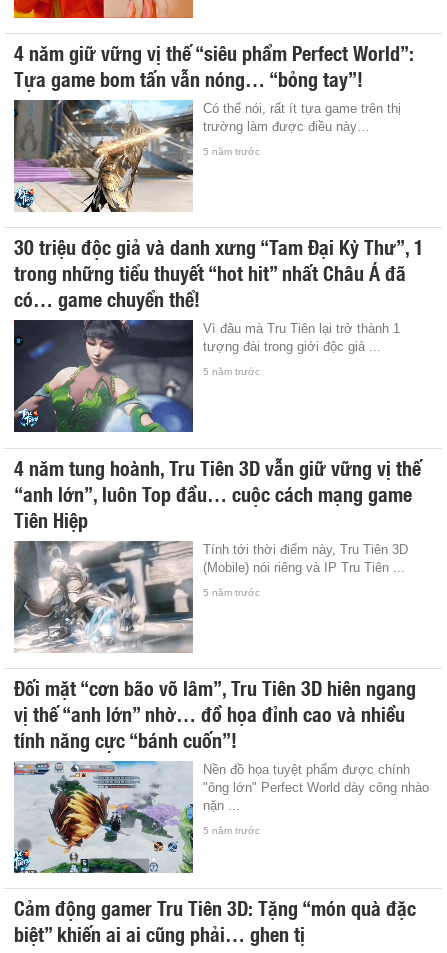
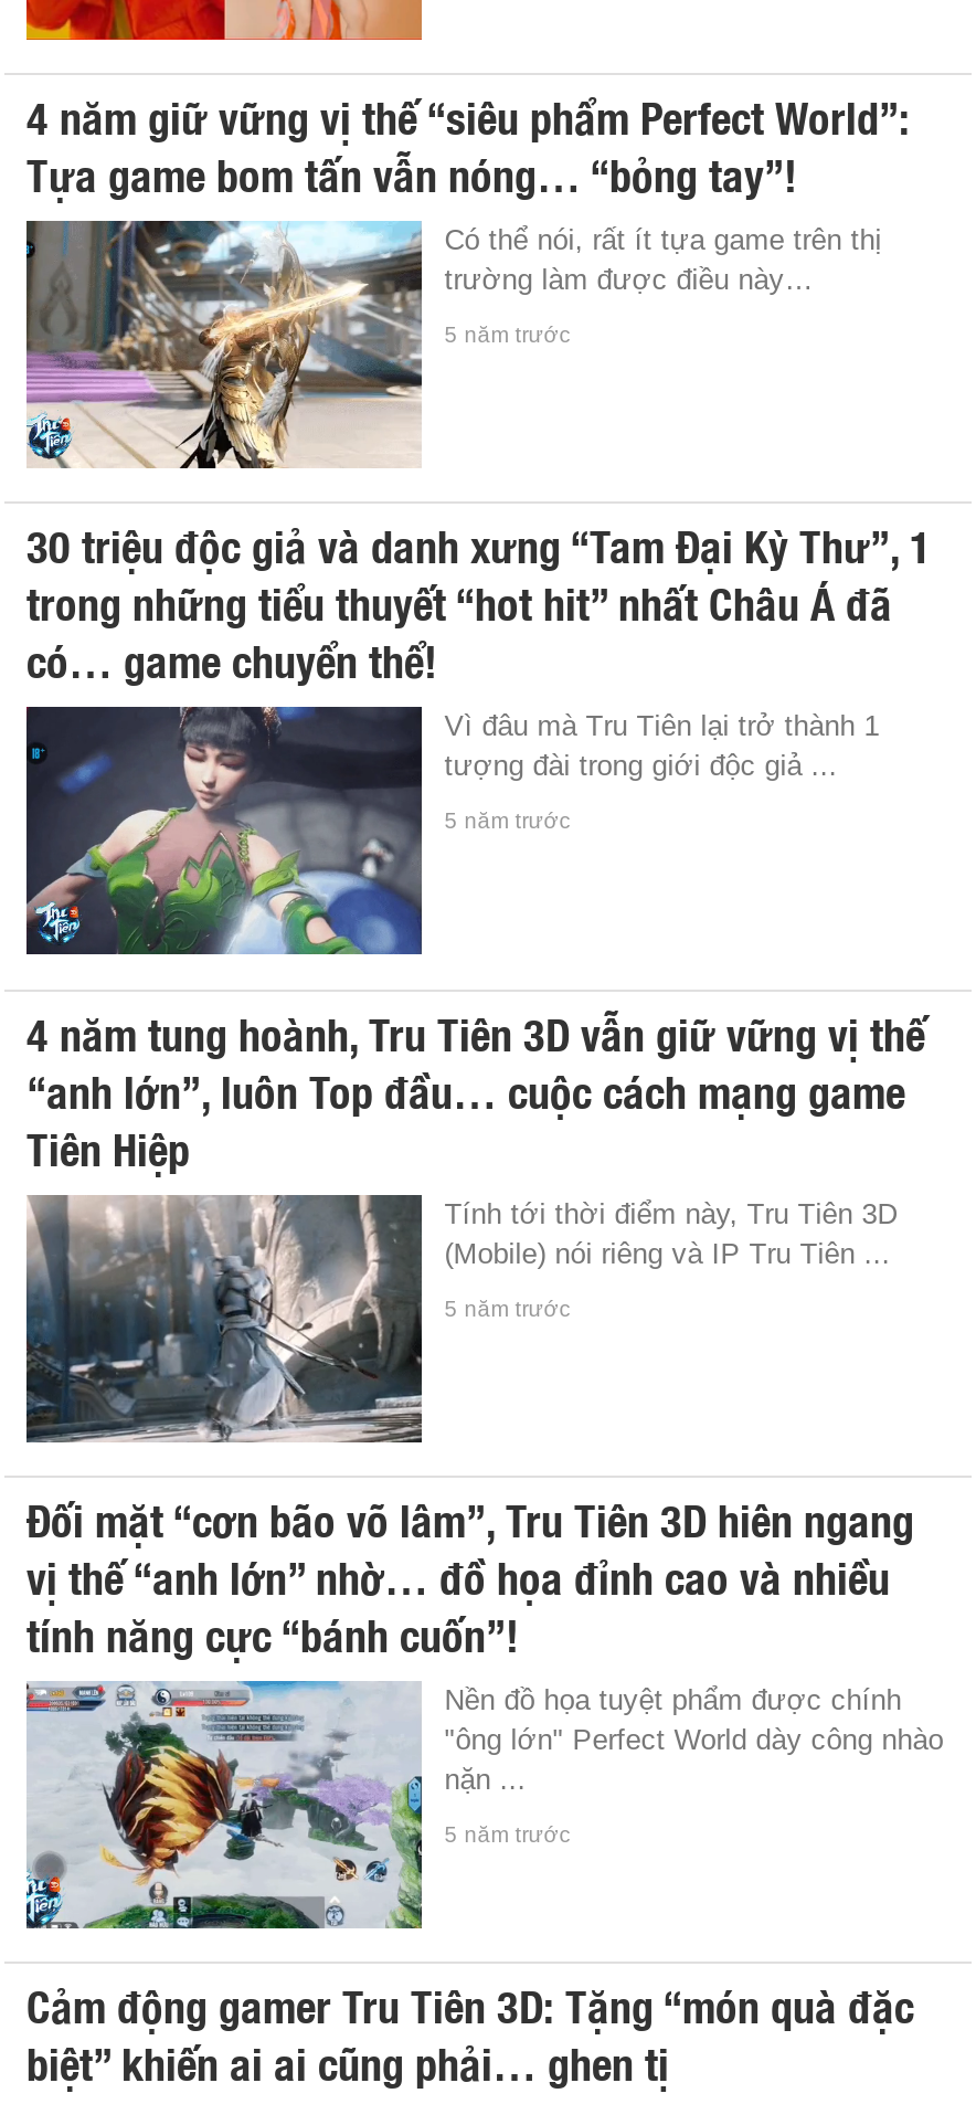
- [image]
+ [image]
